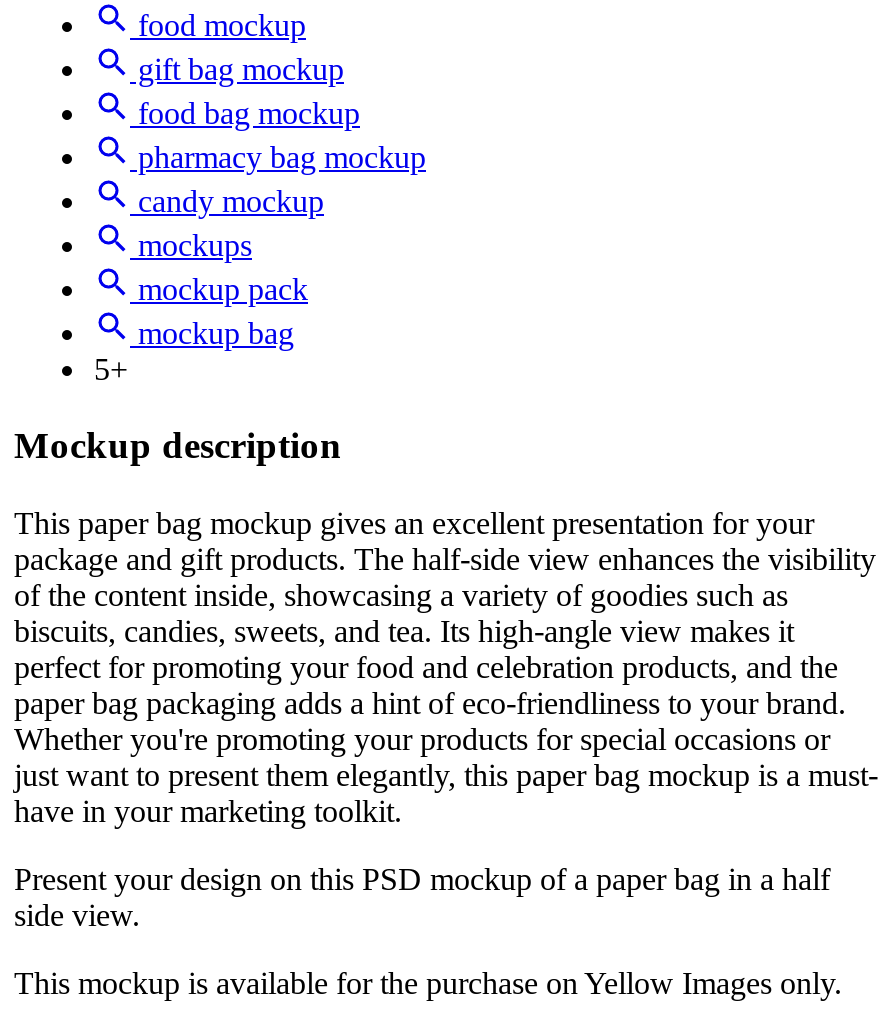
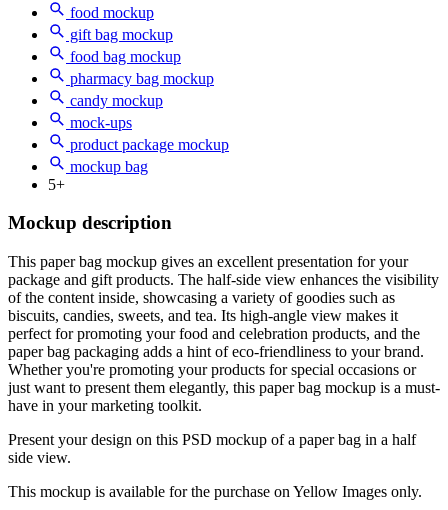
- mockups
- mockup pack
+ mock-ups
+ product package mockup
